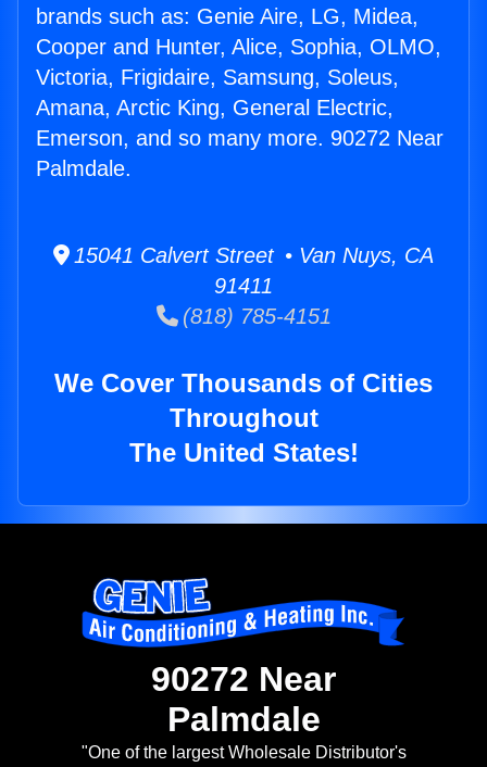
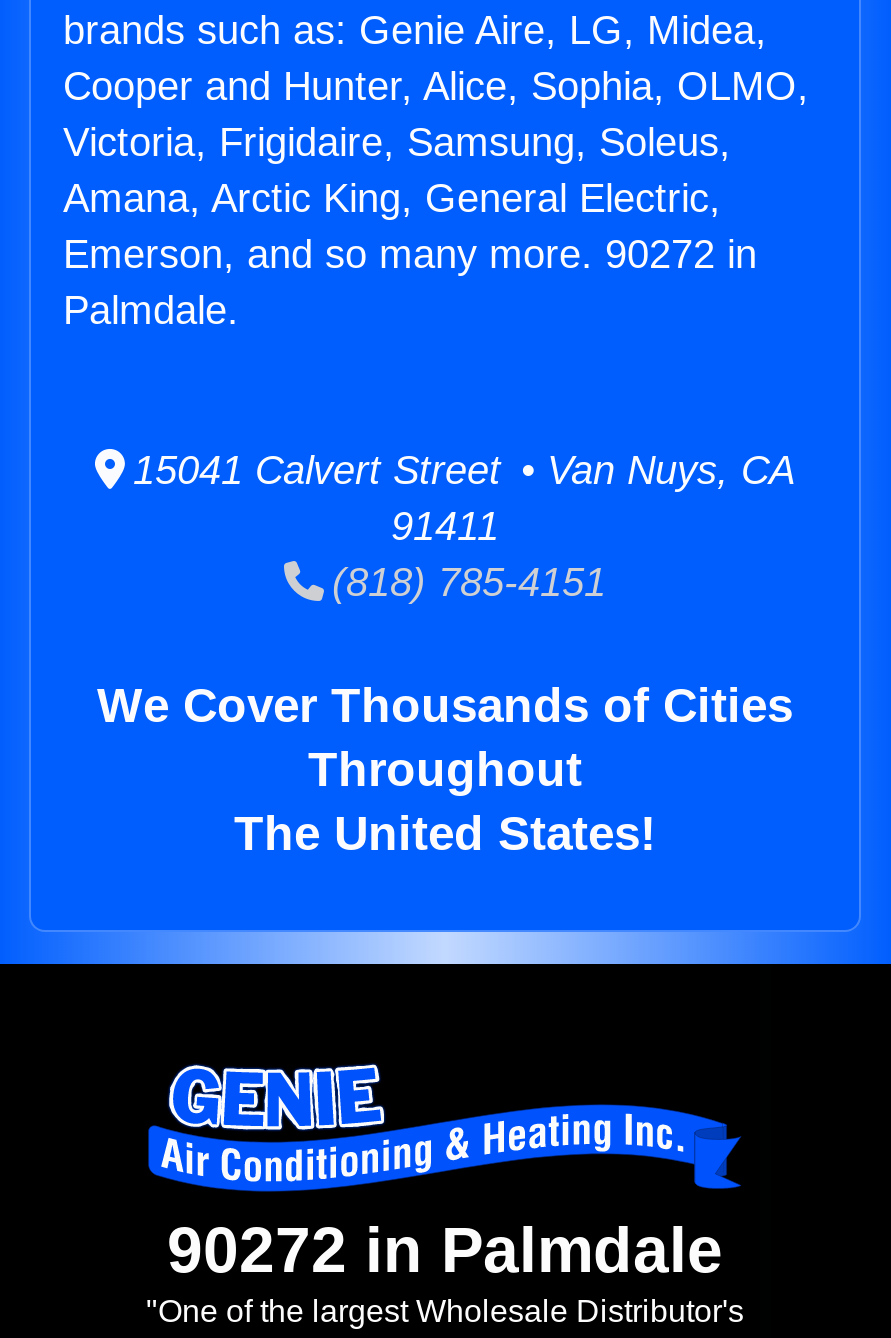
- Emerson, and so many more. 90272 Near
+ Emerson, and so many more. 90272 in

- 90272 Near
- Palmdale
+ 90272 in Palmdale
